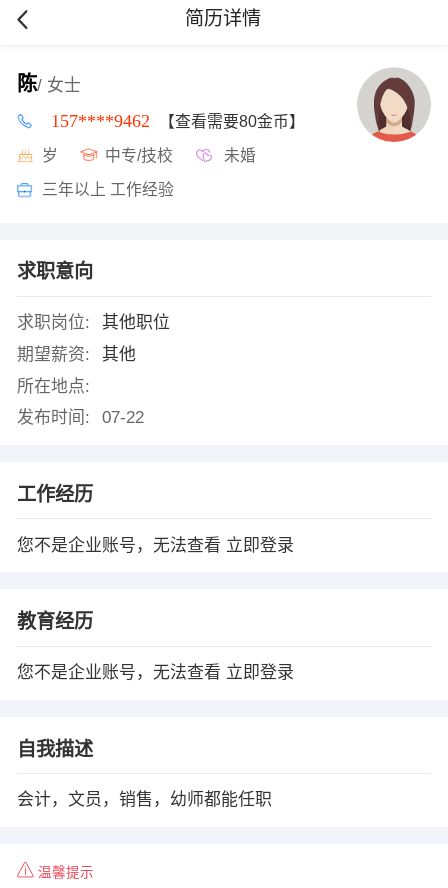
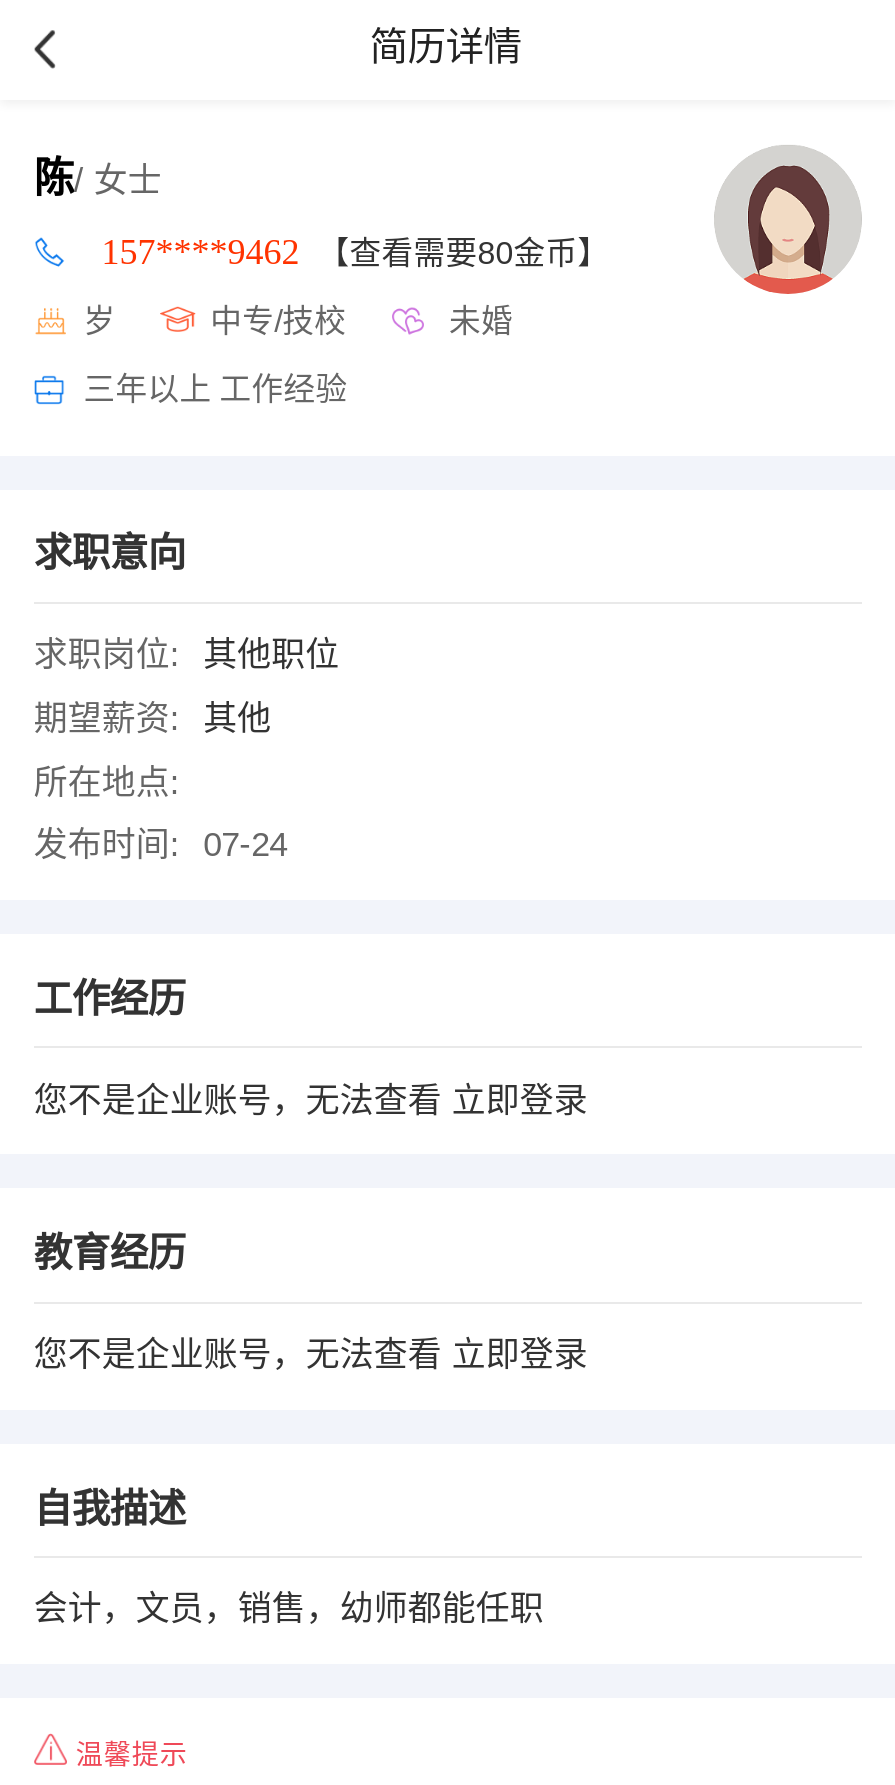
- 发布时间: 07-22
+ 发布时间: 07-24
